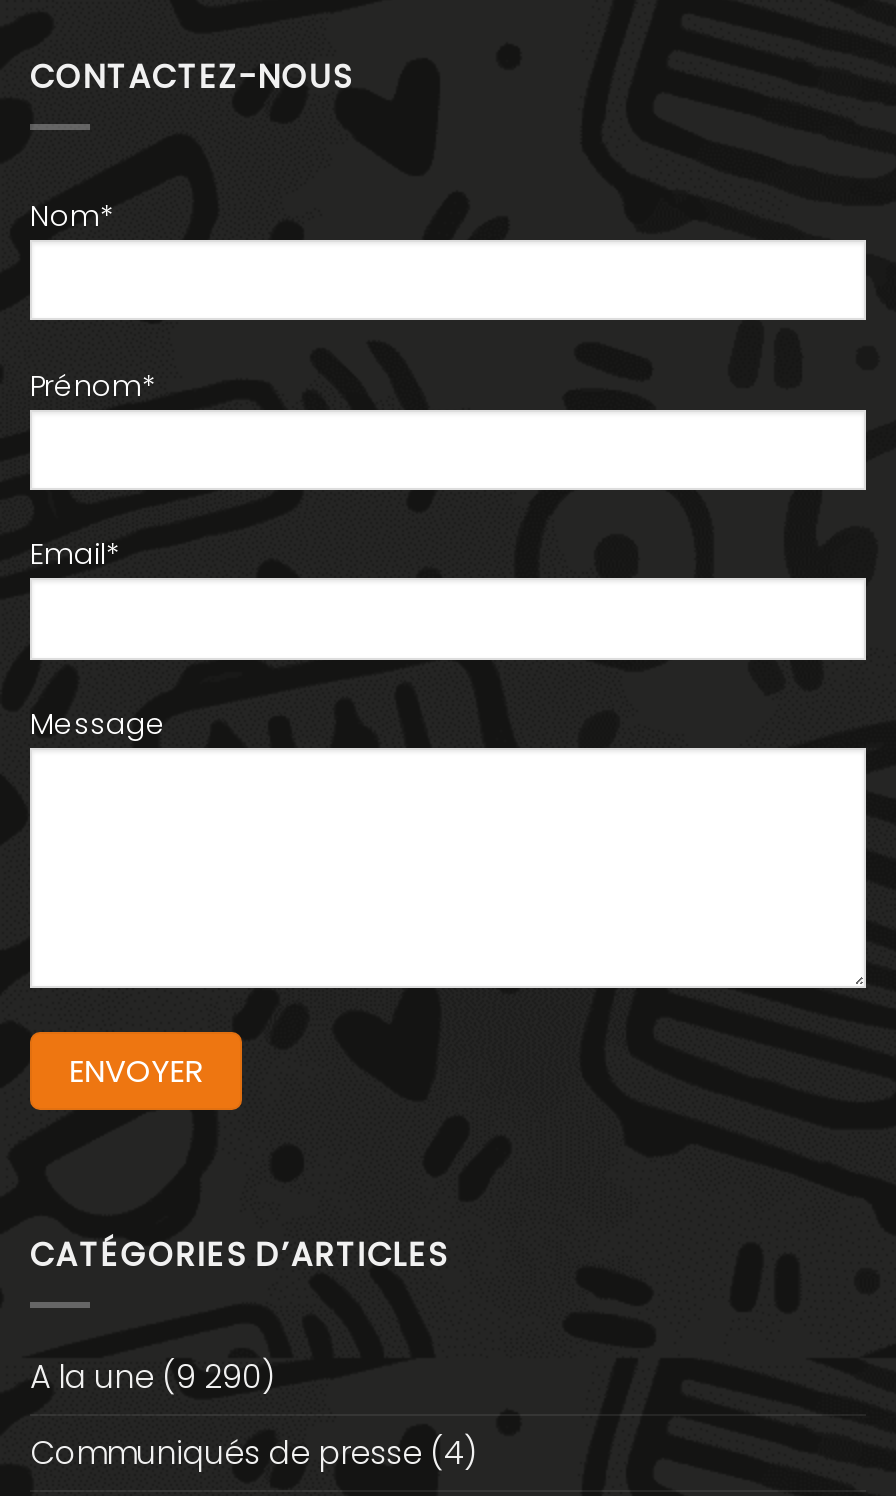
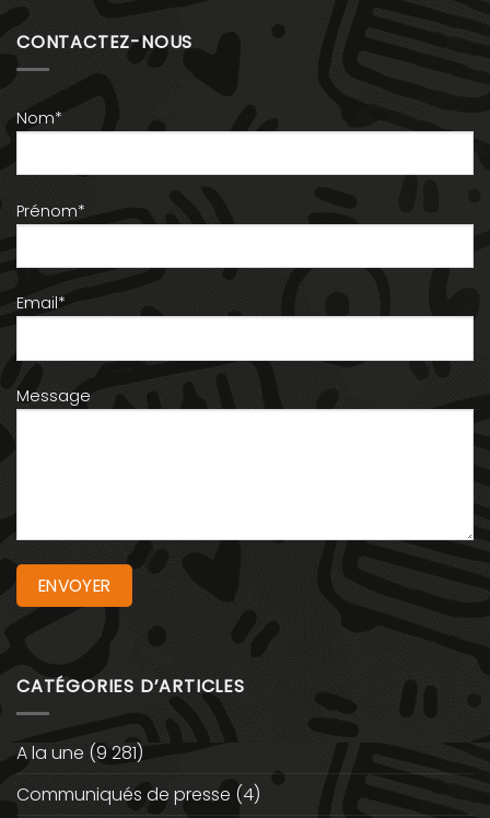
- A la une (9 290)
+ A la une (9 281)
